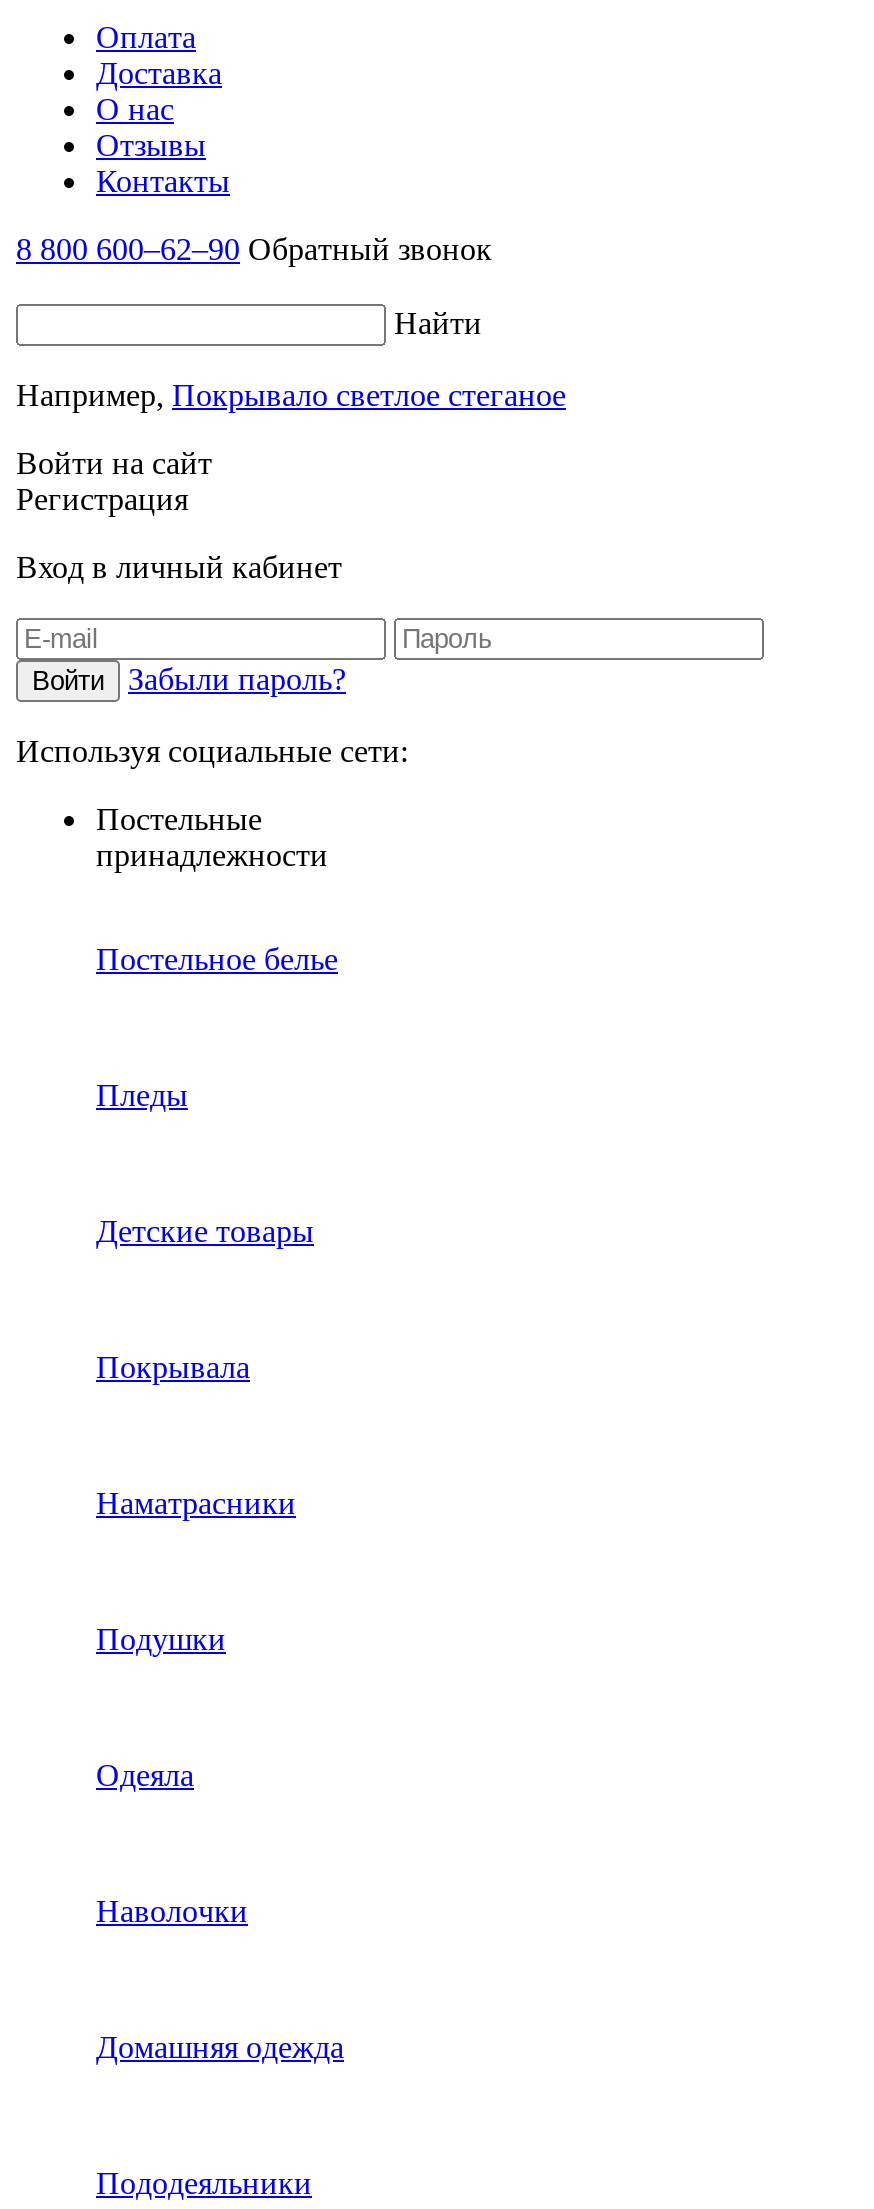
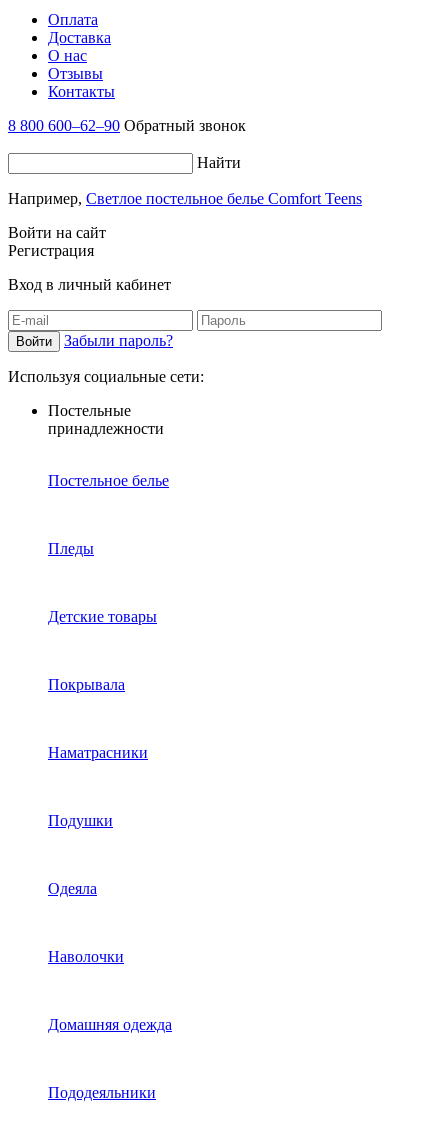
- Например, Покрывало светлое стеганое
+ Например, Светлое постельное белье Comfort Teens
